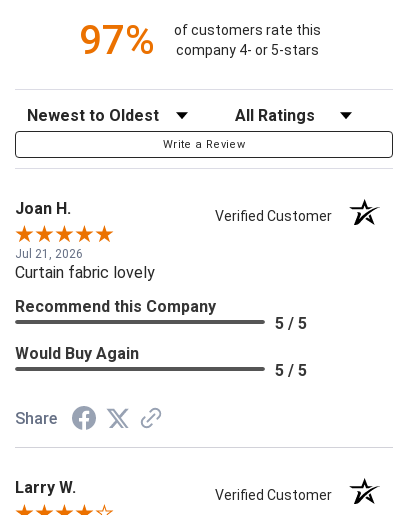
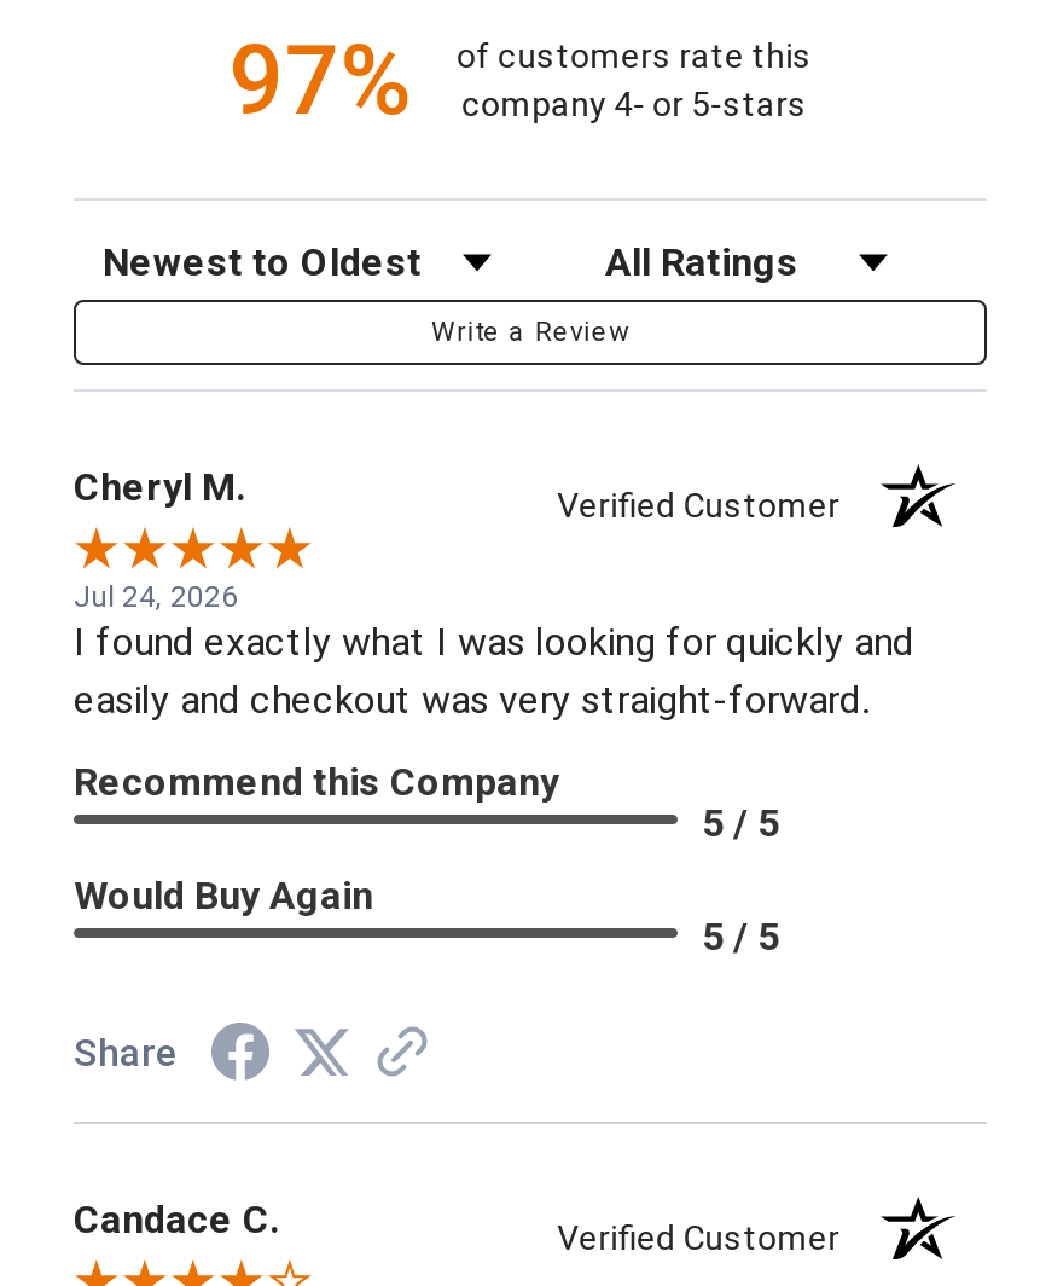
- Joan H.
+ Cheryl M.

- Jul 21, 2026
- Curtain fabric lovely
+ Jul 24, 2026
+ I found exactly what I was looking for quickly and
+ easily and checkout was very straight-forward.

- Larry W.
+ Candace C.
